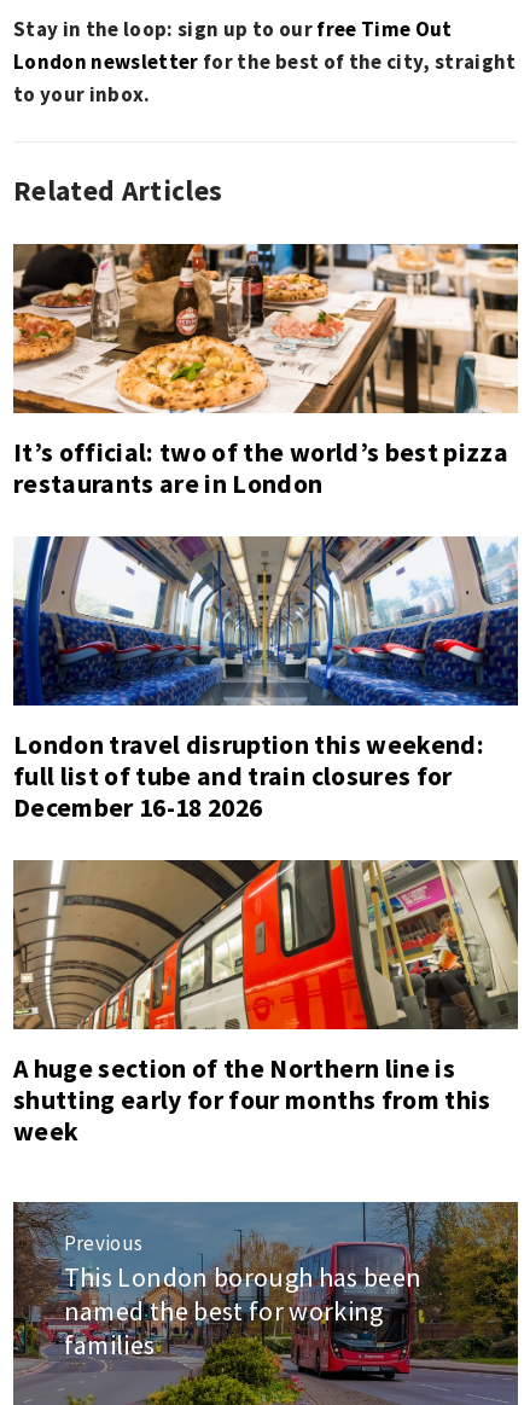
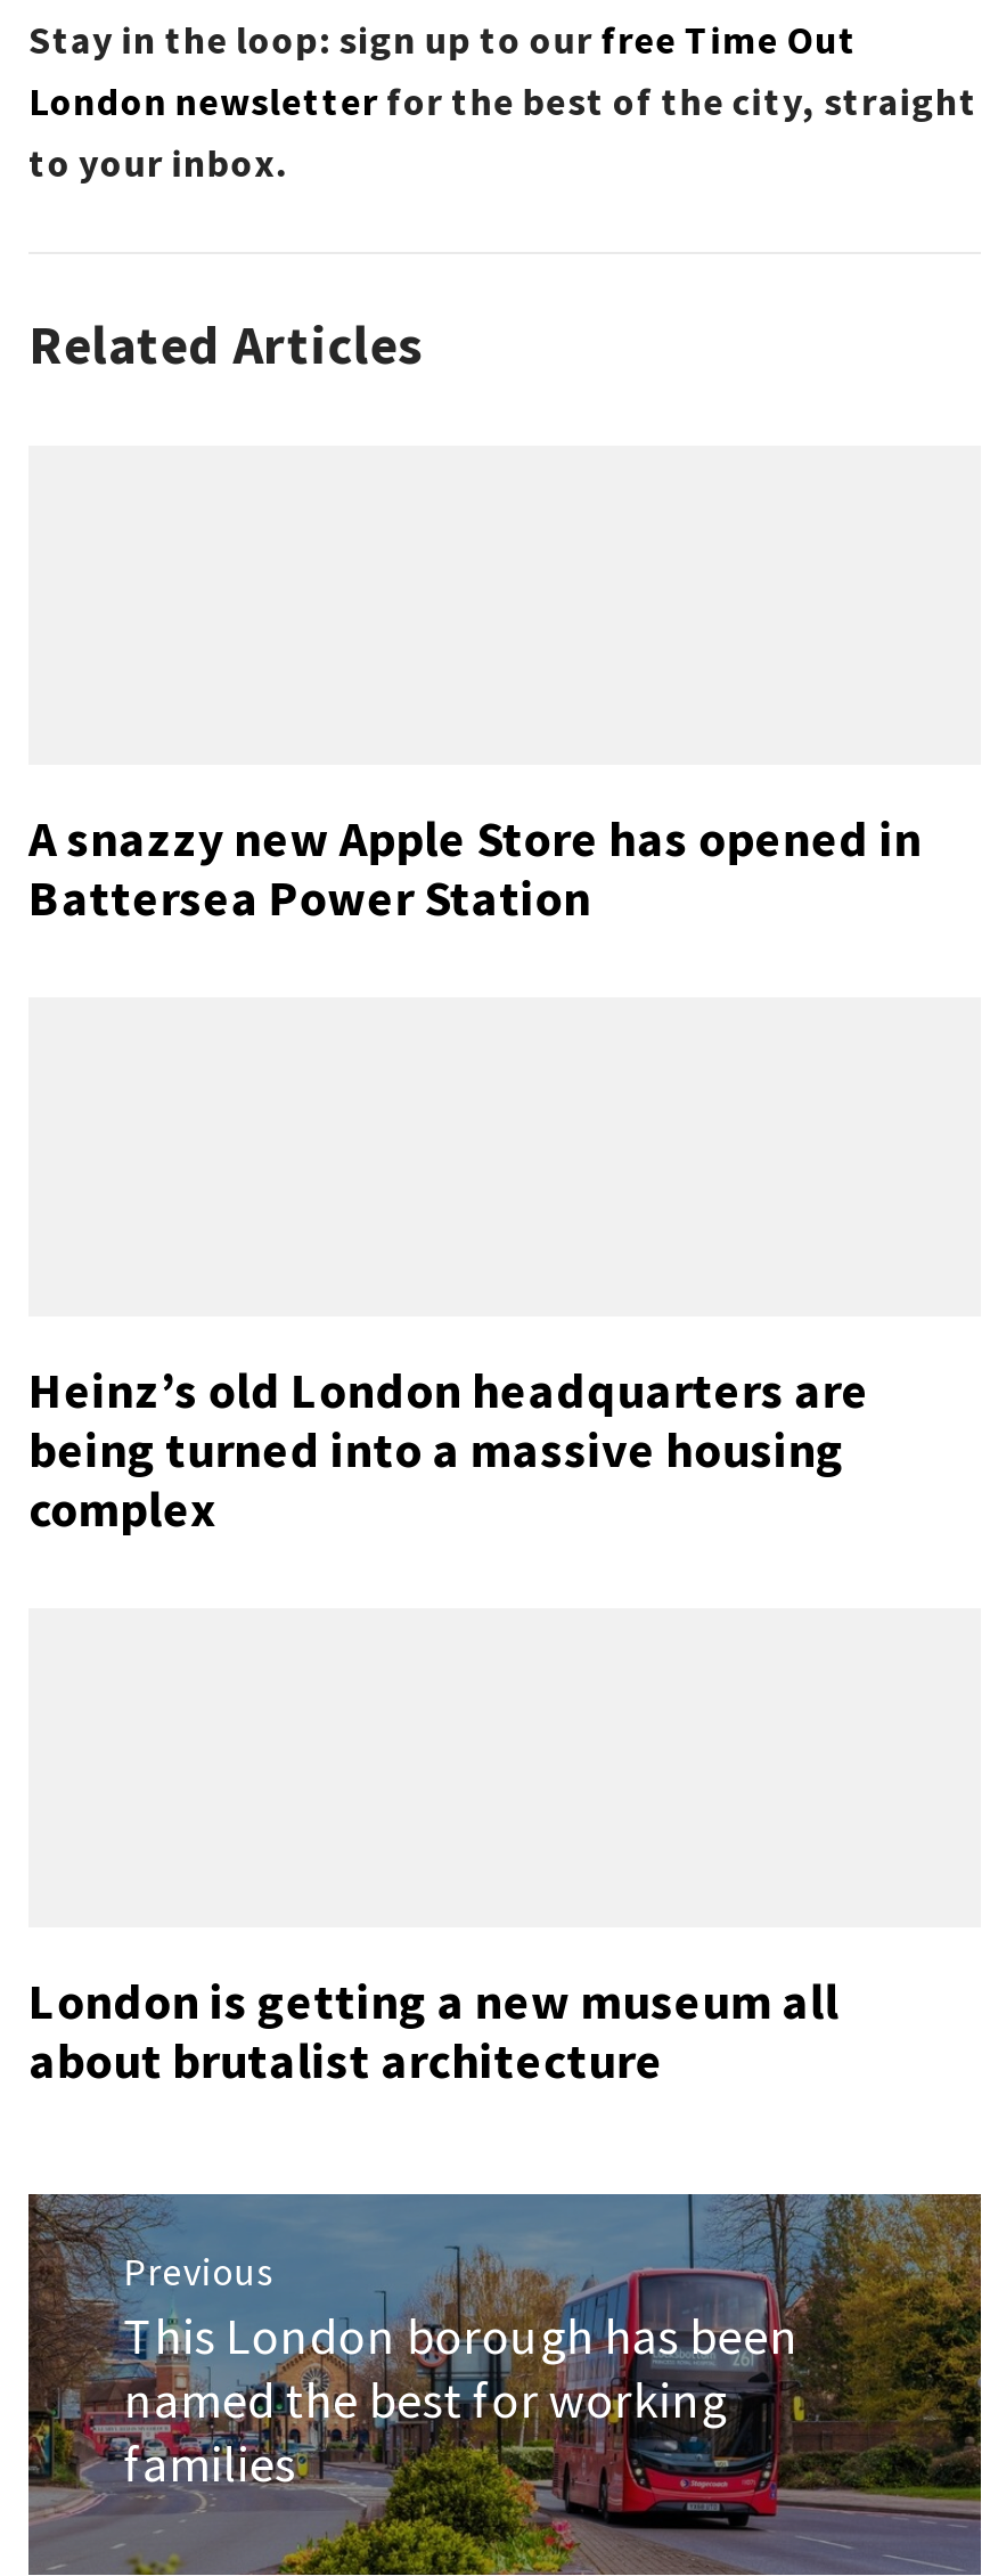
- [image]

- It’s official: two of the world’s best pizza
- restaurants are in London
+ A snazzy new Apple Store has opened in
+ Battersea Power Station

- [image]

- London travel disruption this weekend:
- full list of tube and train closures for
- December 16-18 2026
+ Heinz’s old London headquarters are
+ being turned into a massive housing
+ complex

- [image]

- A huge section of the Northern line is
- shutting early for four months from this
- week
+ London is getting a new museum all
+ about brutalist architecture
